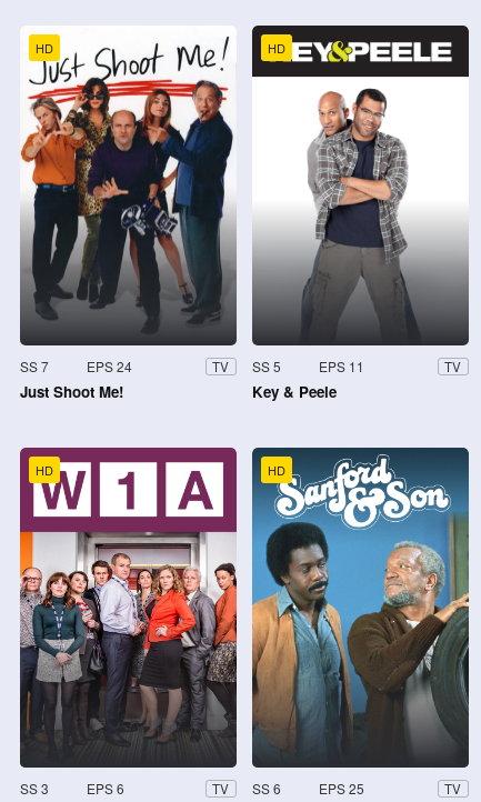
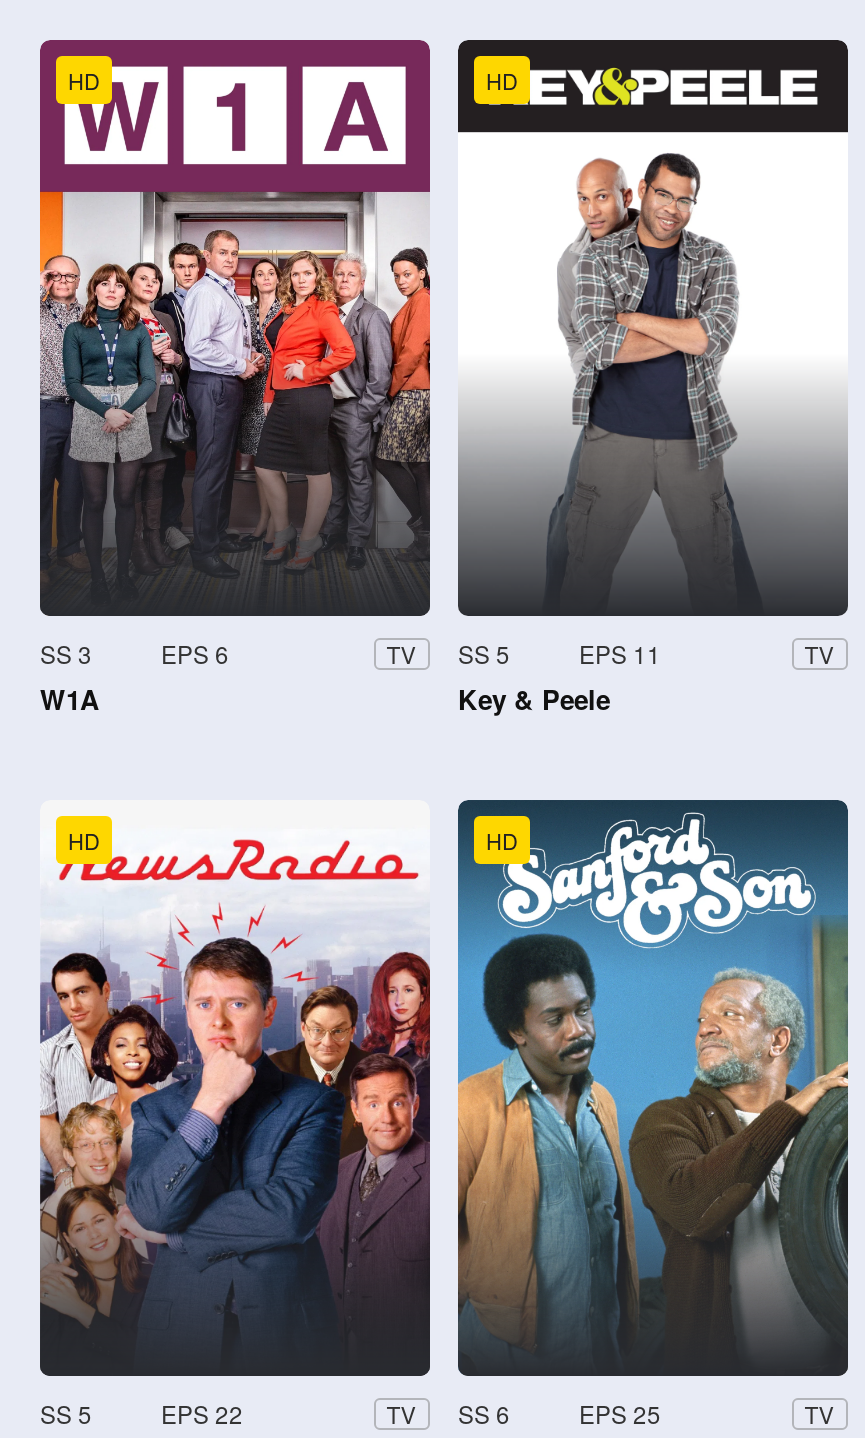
- [image]
- SS 7
+ [image]
+ SS 3

- EPS 24
+ EPS 6

- Just Shoot Me!
+ W1A

- [image]
- SS 3
+ [image]
+ SS 5

- EPS 6
+ EPS 22
